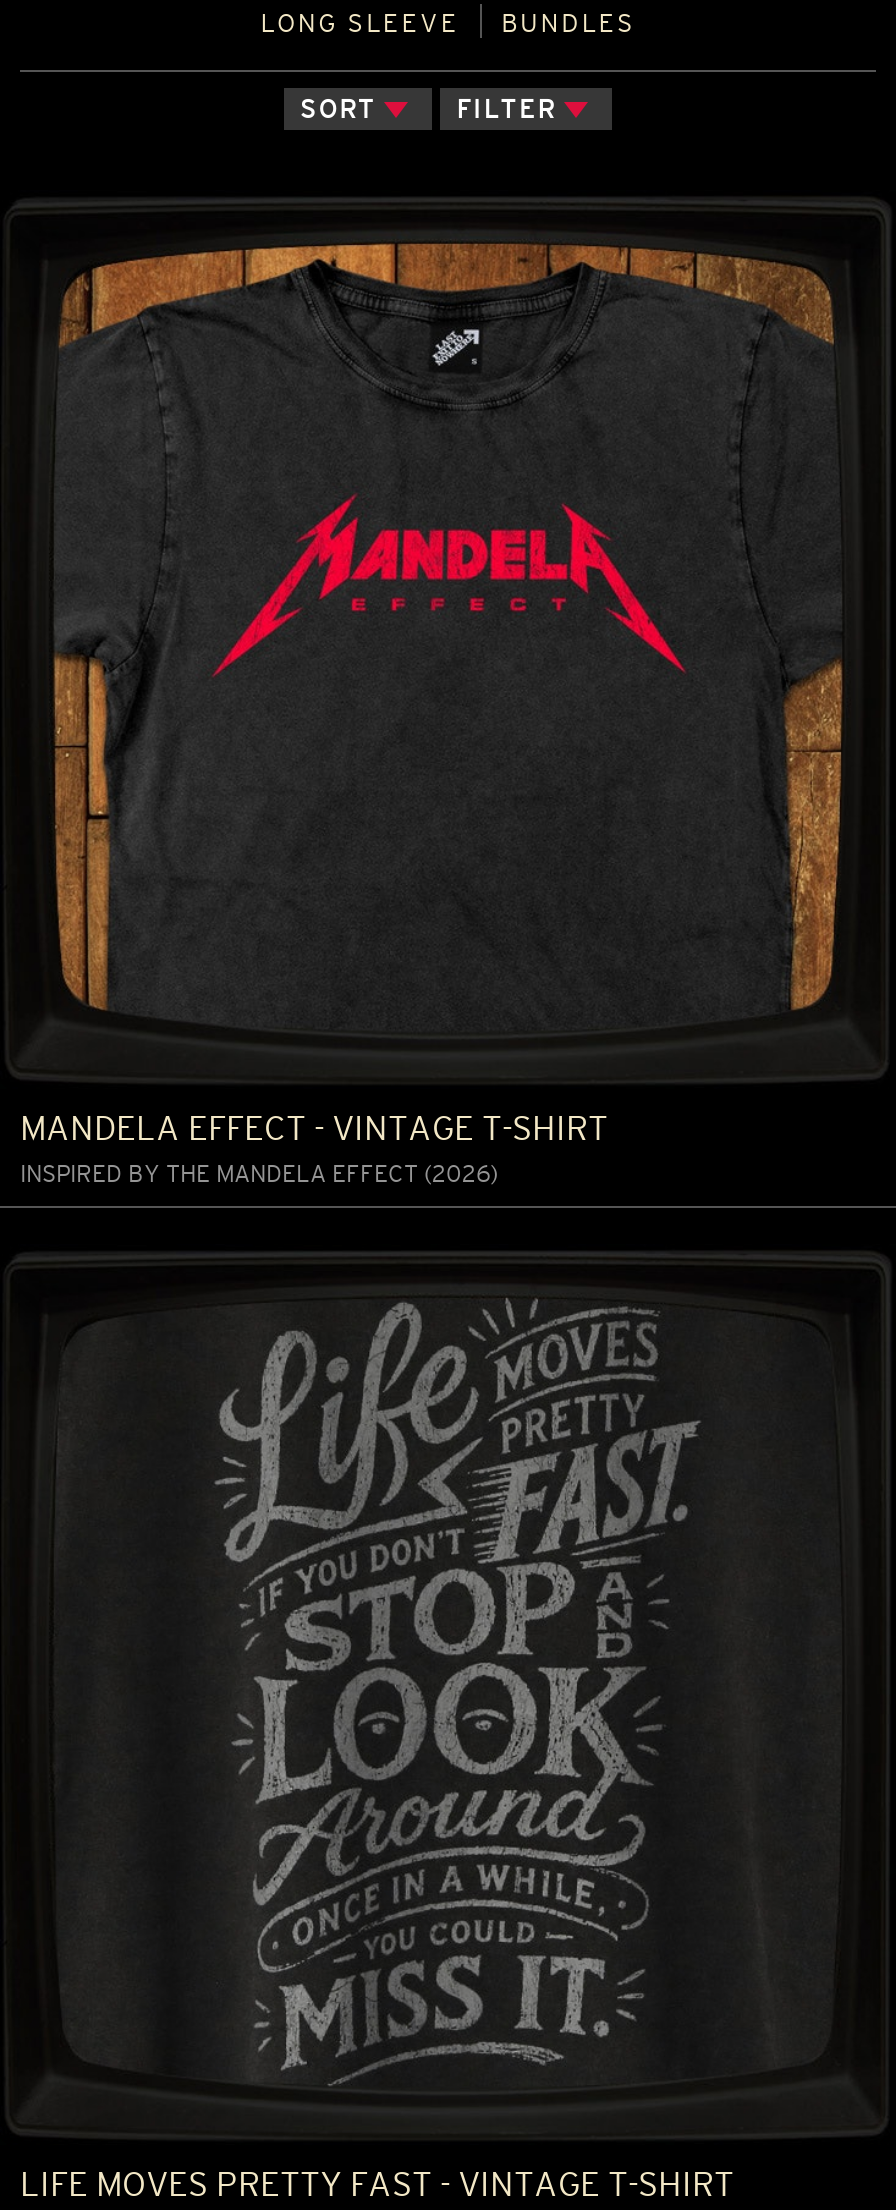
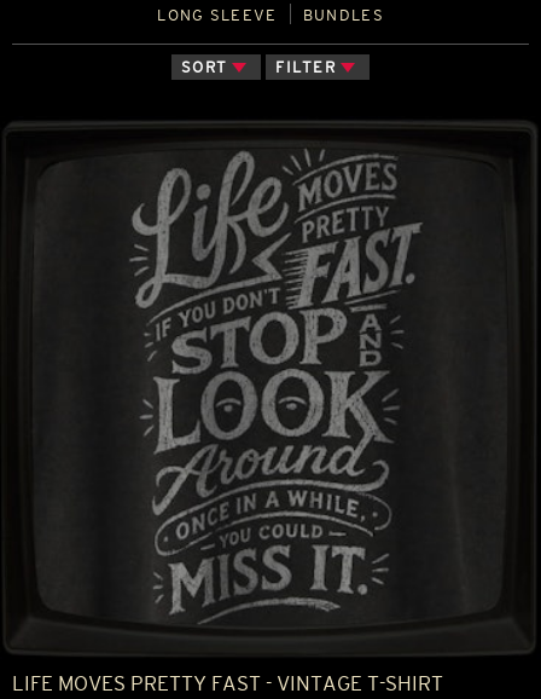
- [image]

- MANDELA EFFECT - VINTAGE T-SHIRT
- INSPIRED BY THE MANDELA EFFECT (2026)
